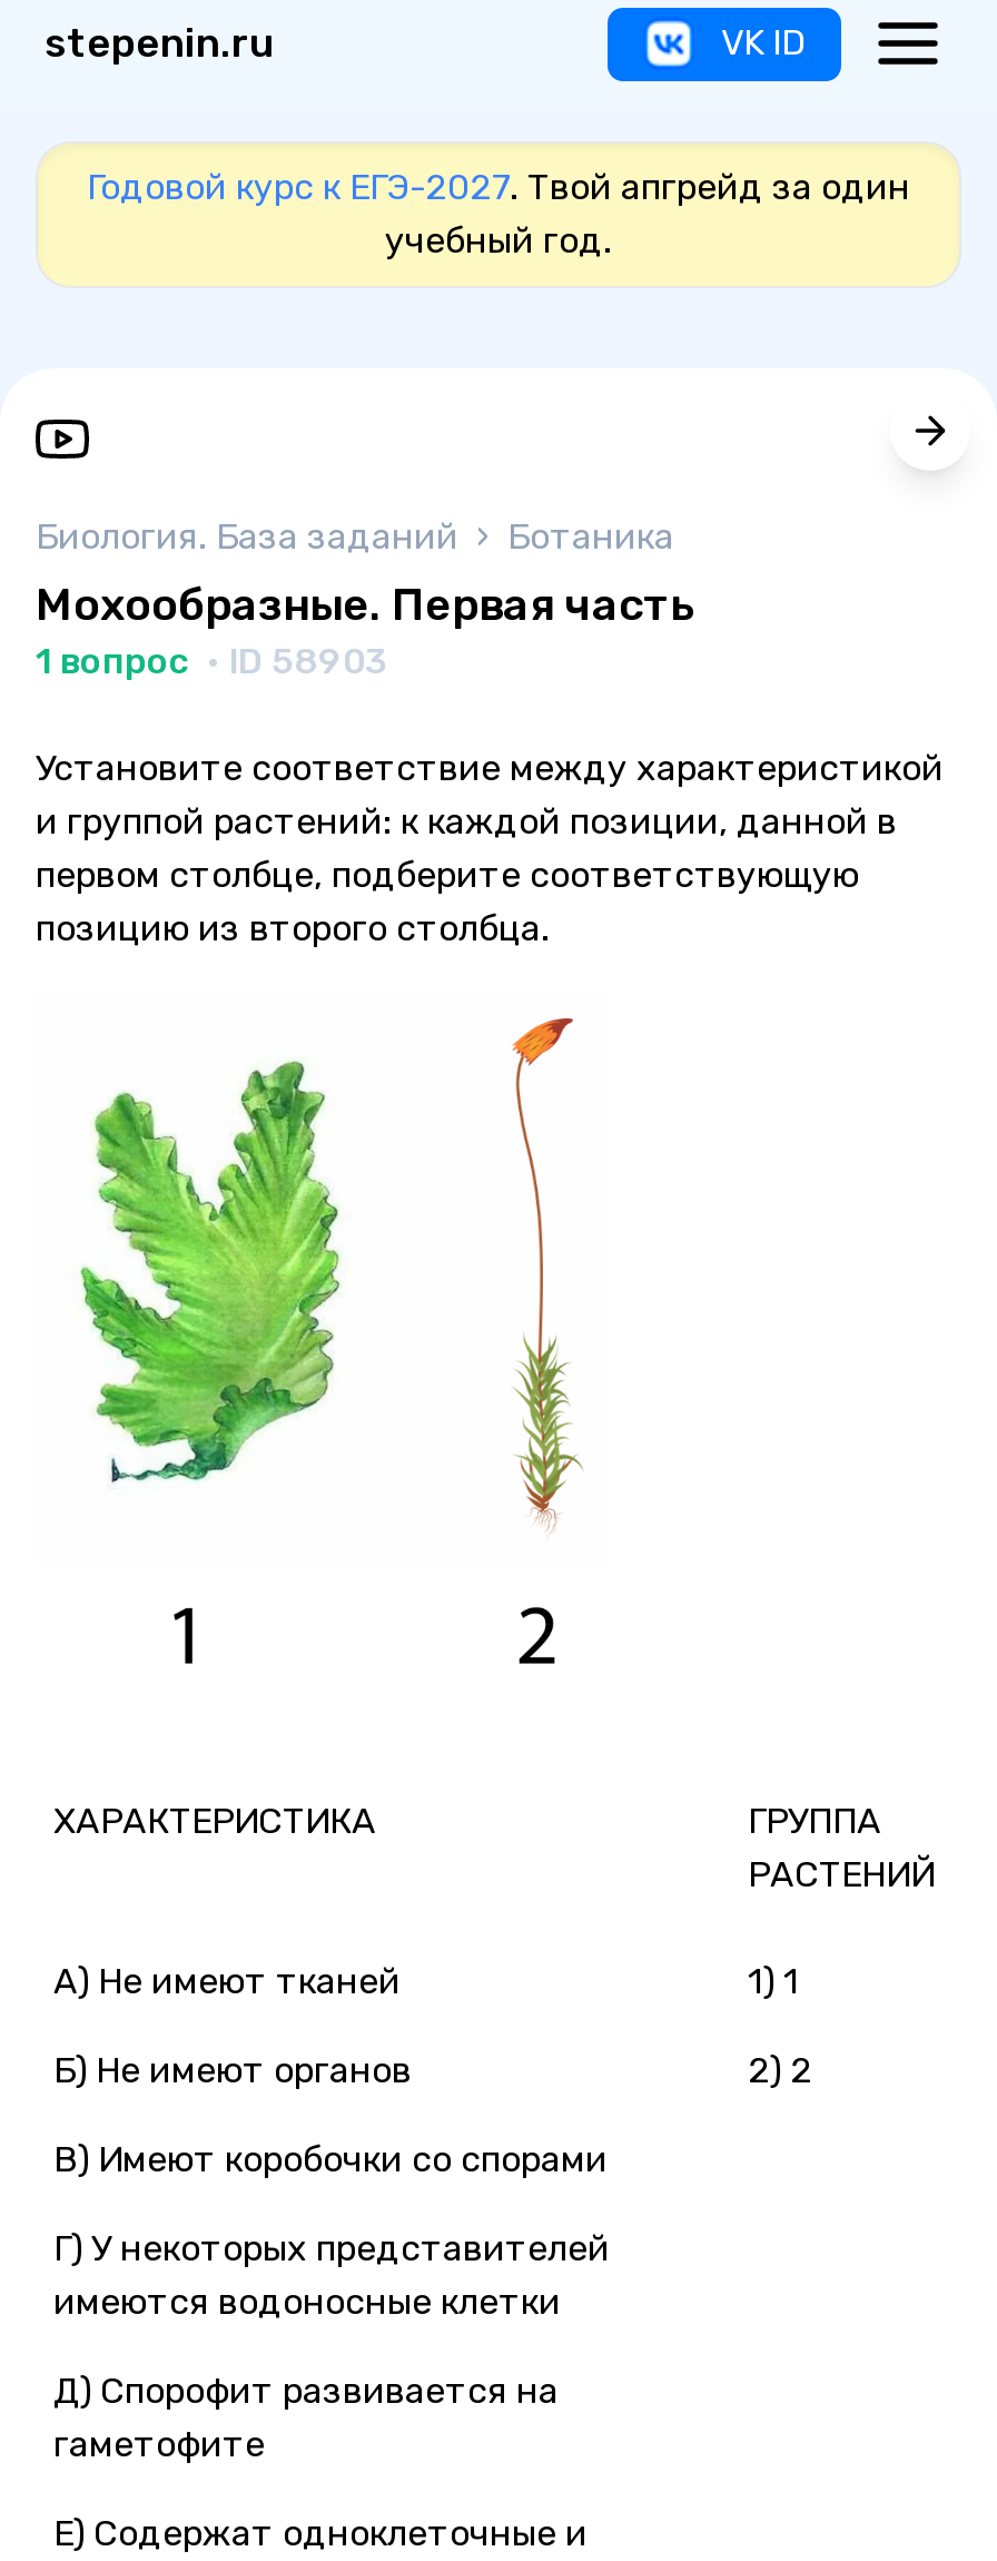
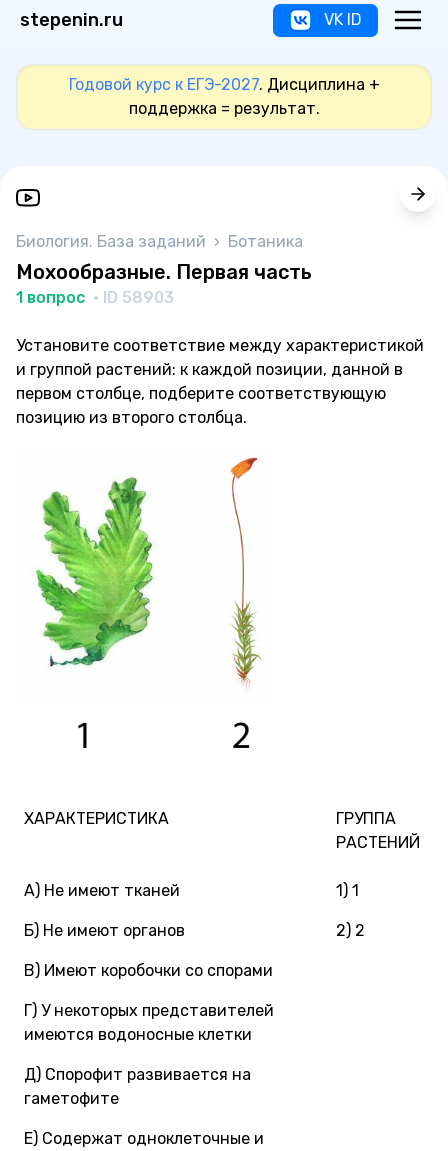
- Годовой курс к ЕГЭ-2027. Твой апгрейд за один
- учебный год.
+ Годовой курс к ЕГЭ-2027. Дисциплина +
+ поддержка = результат.
